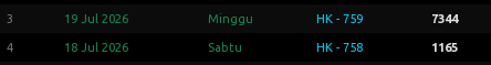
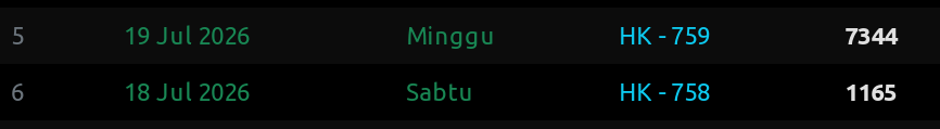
- 3
+ 5

- 4
+ 6
